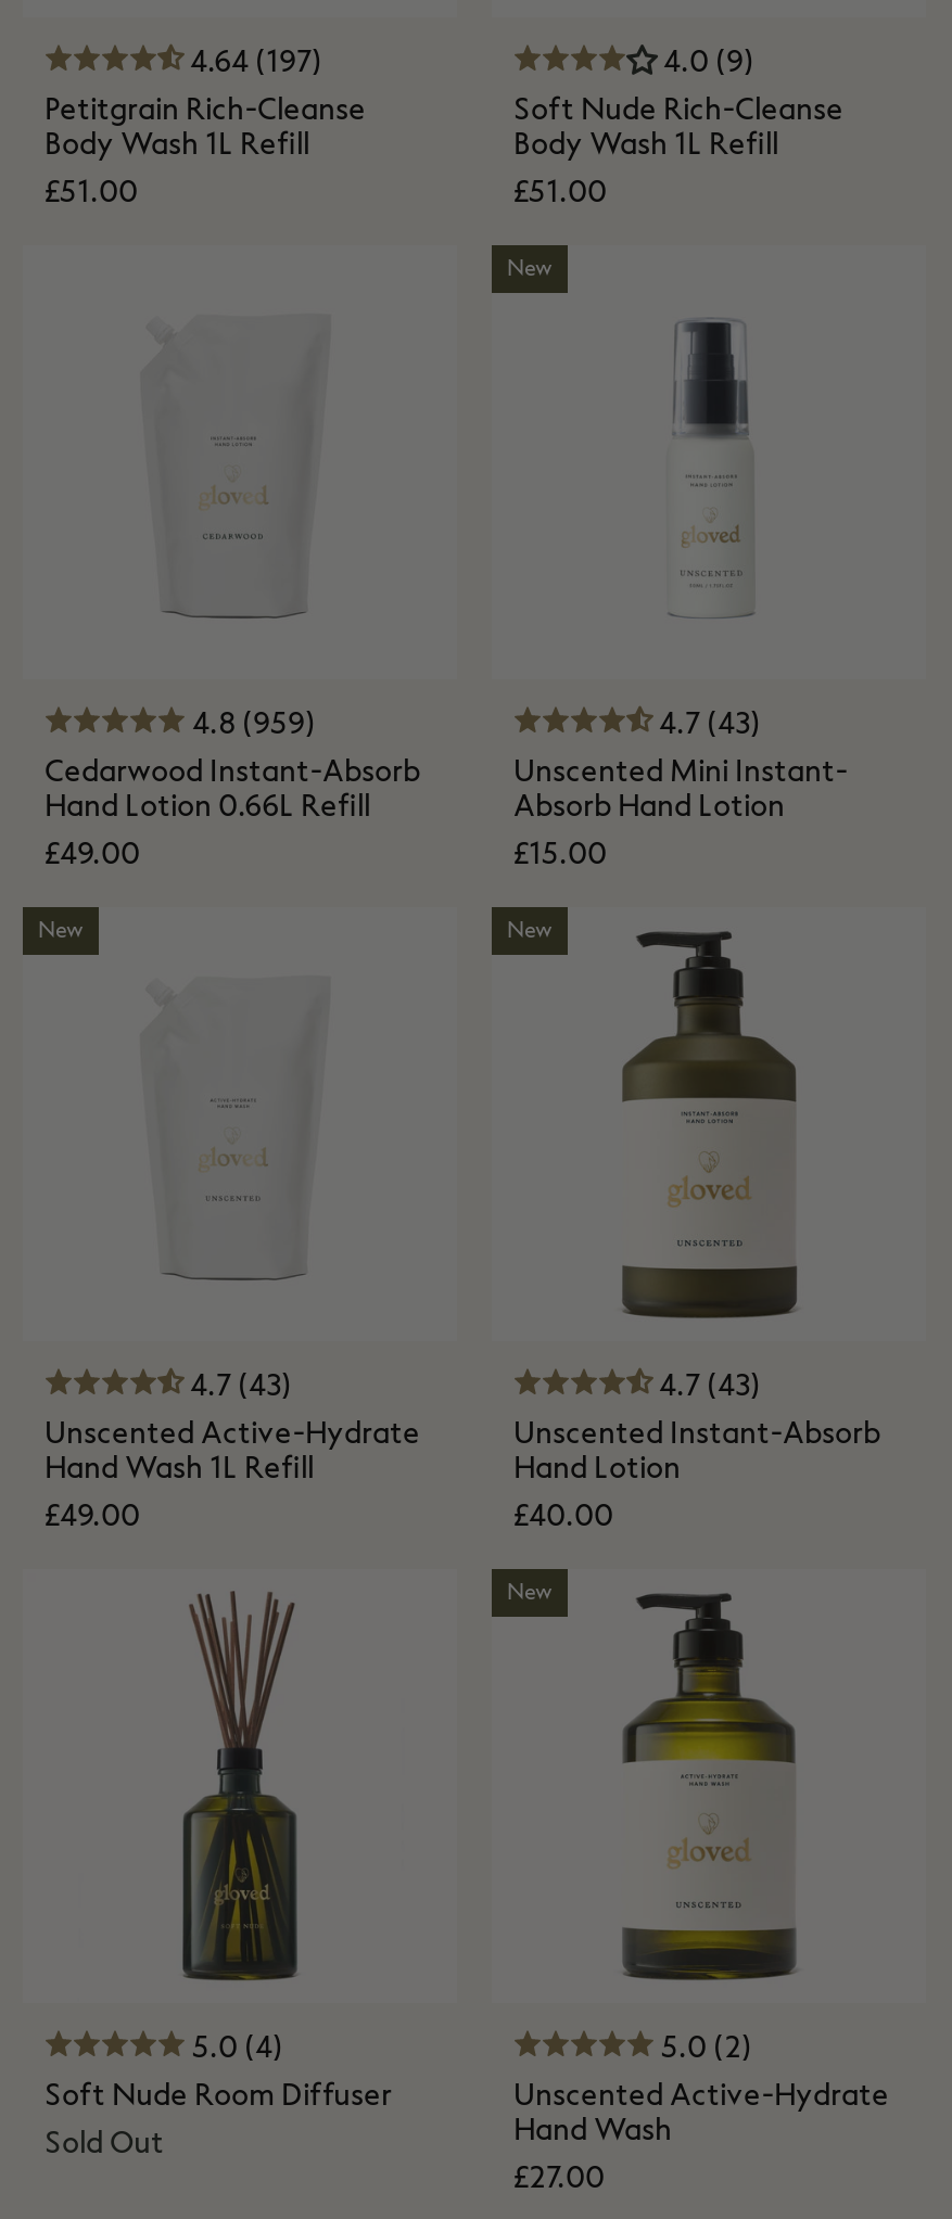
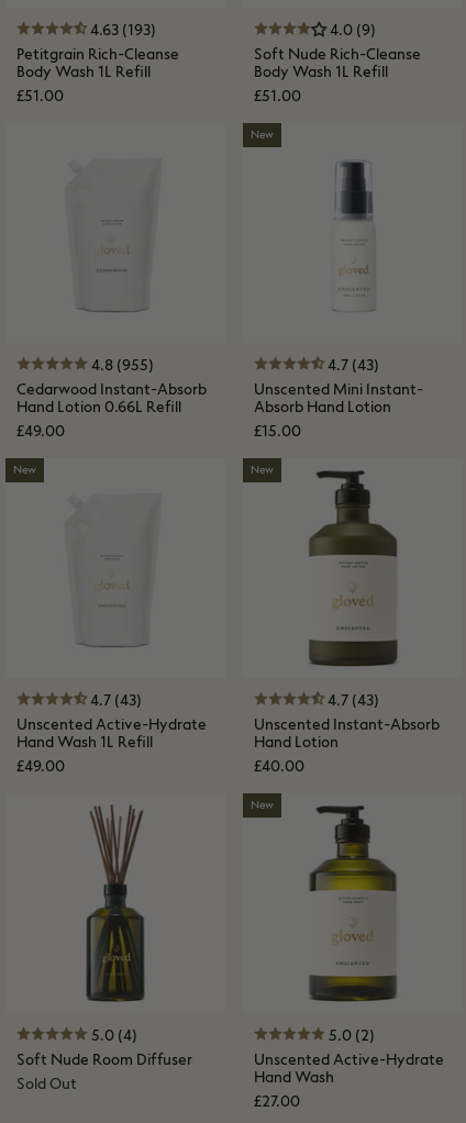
- 4.64 (197)
+ 4.63 (193)

- 4.8 (959)
+ 4.8 (955)
